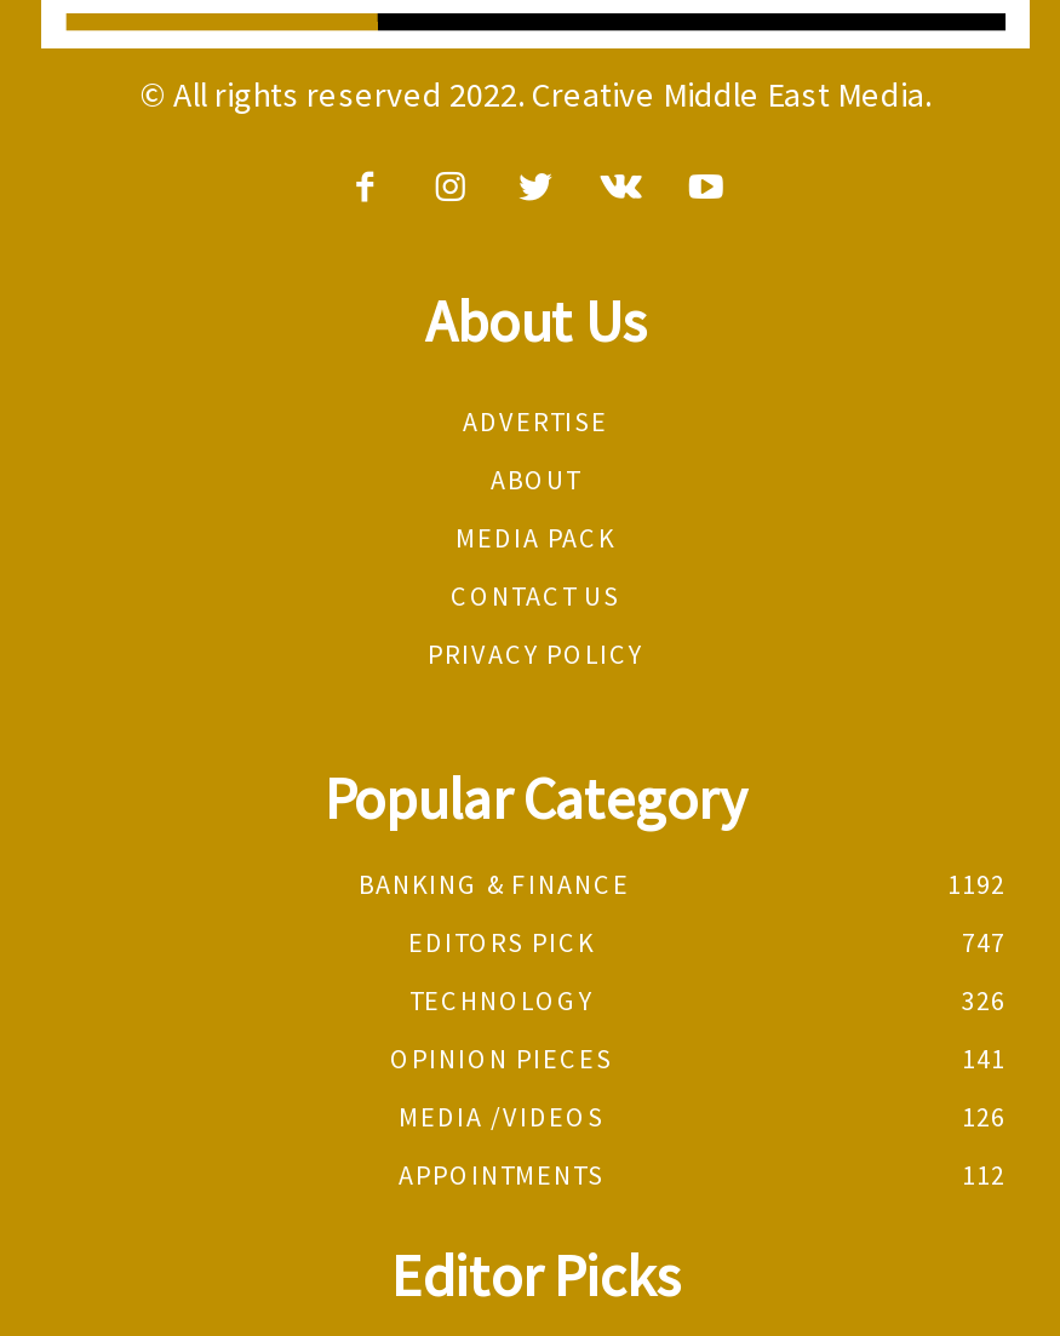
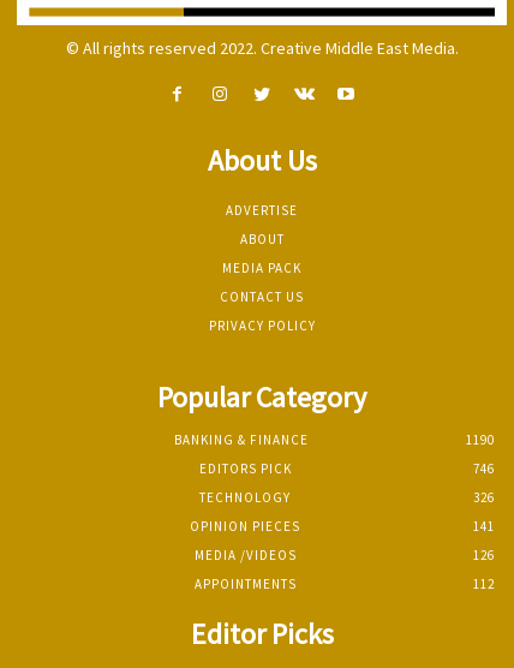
- 1192
+ 1190

- 747
+ 746
